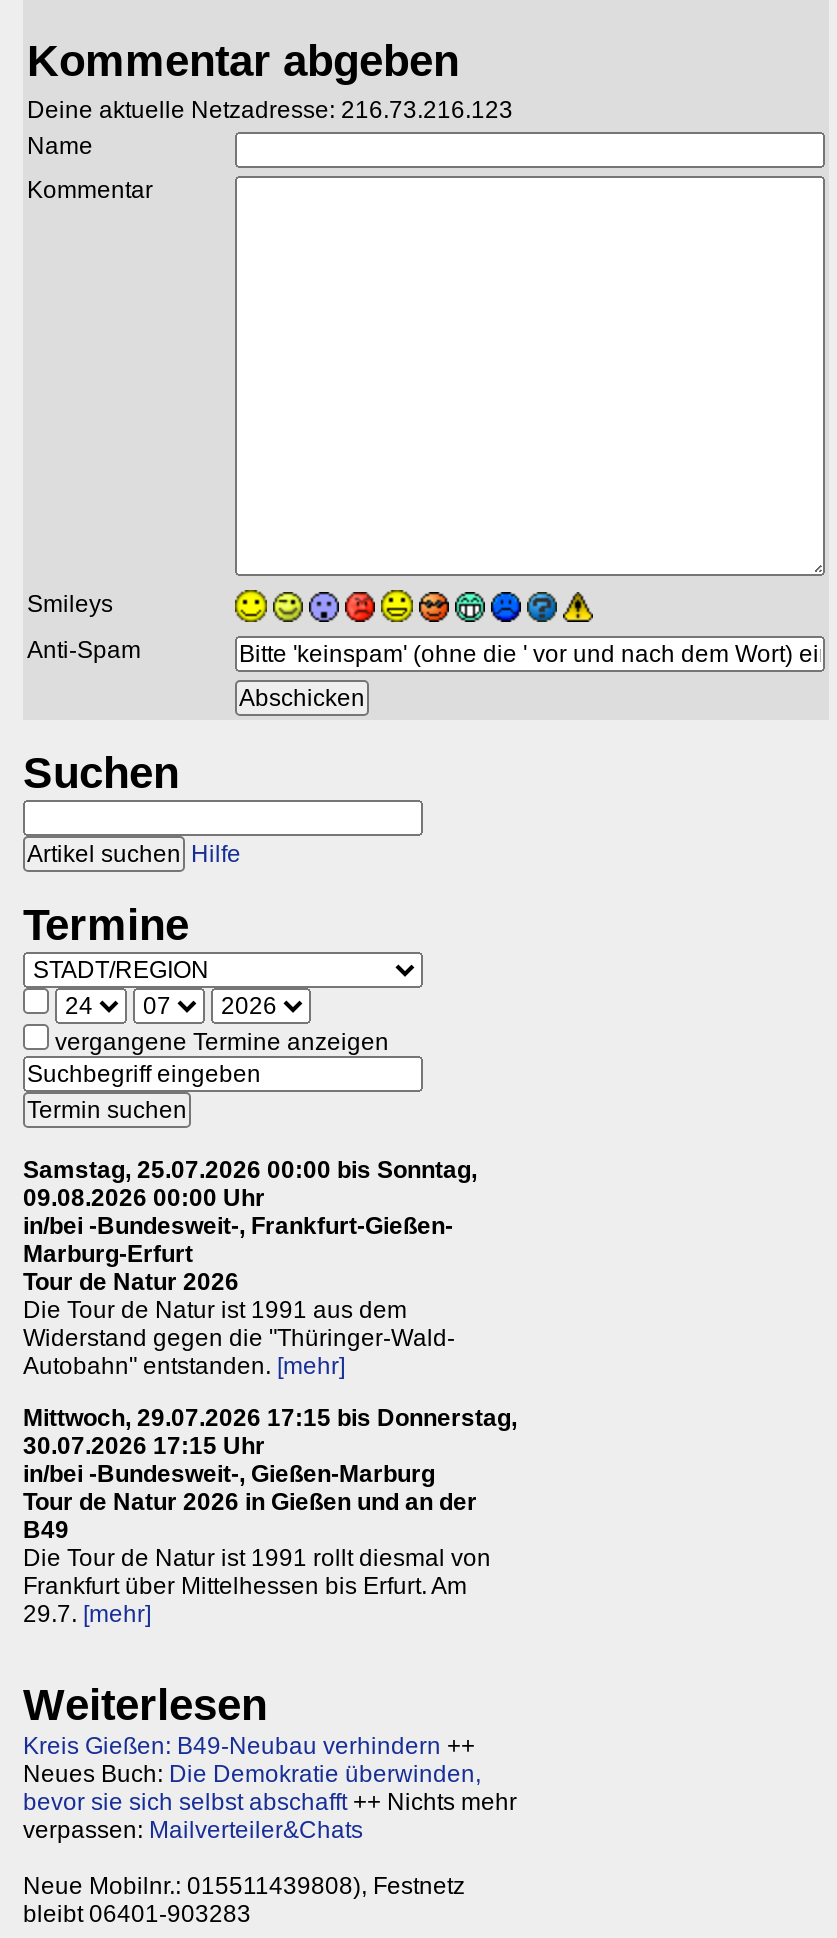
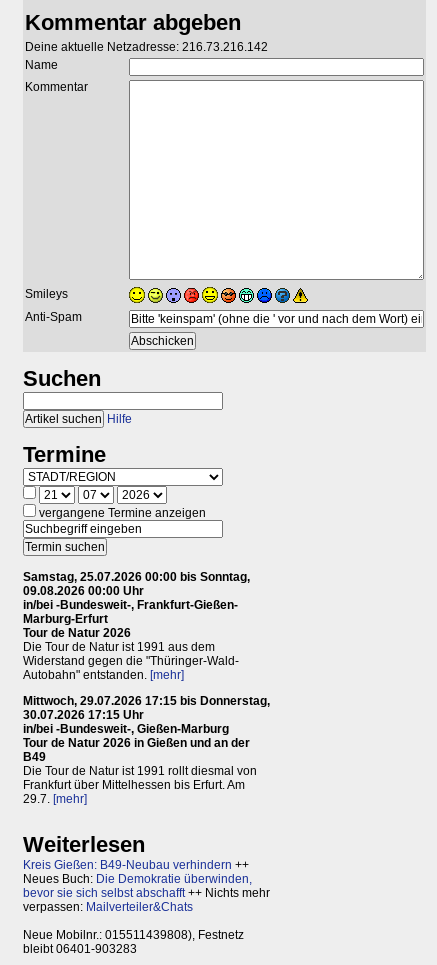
- Deine aktuelle Netzadresse: 216.73.216.123
+ Deine aktuelle Netzadresse: 216.73.216.142
